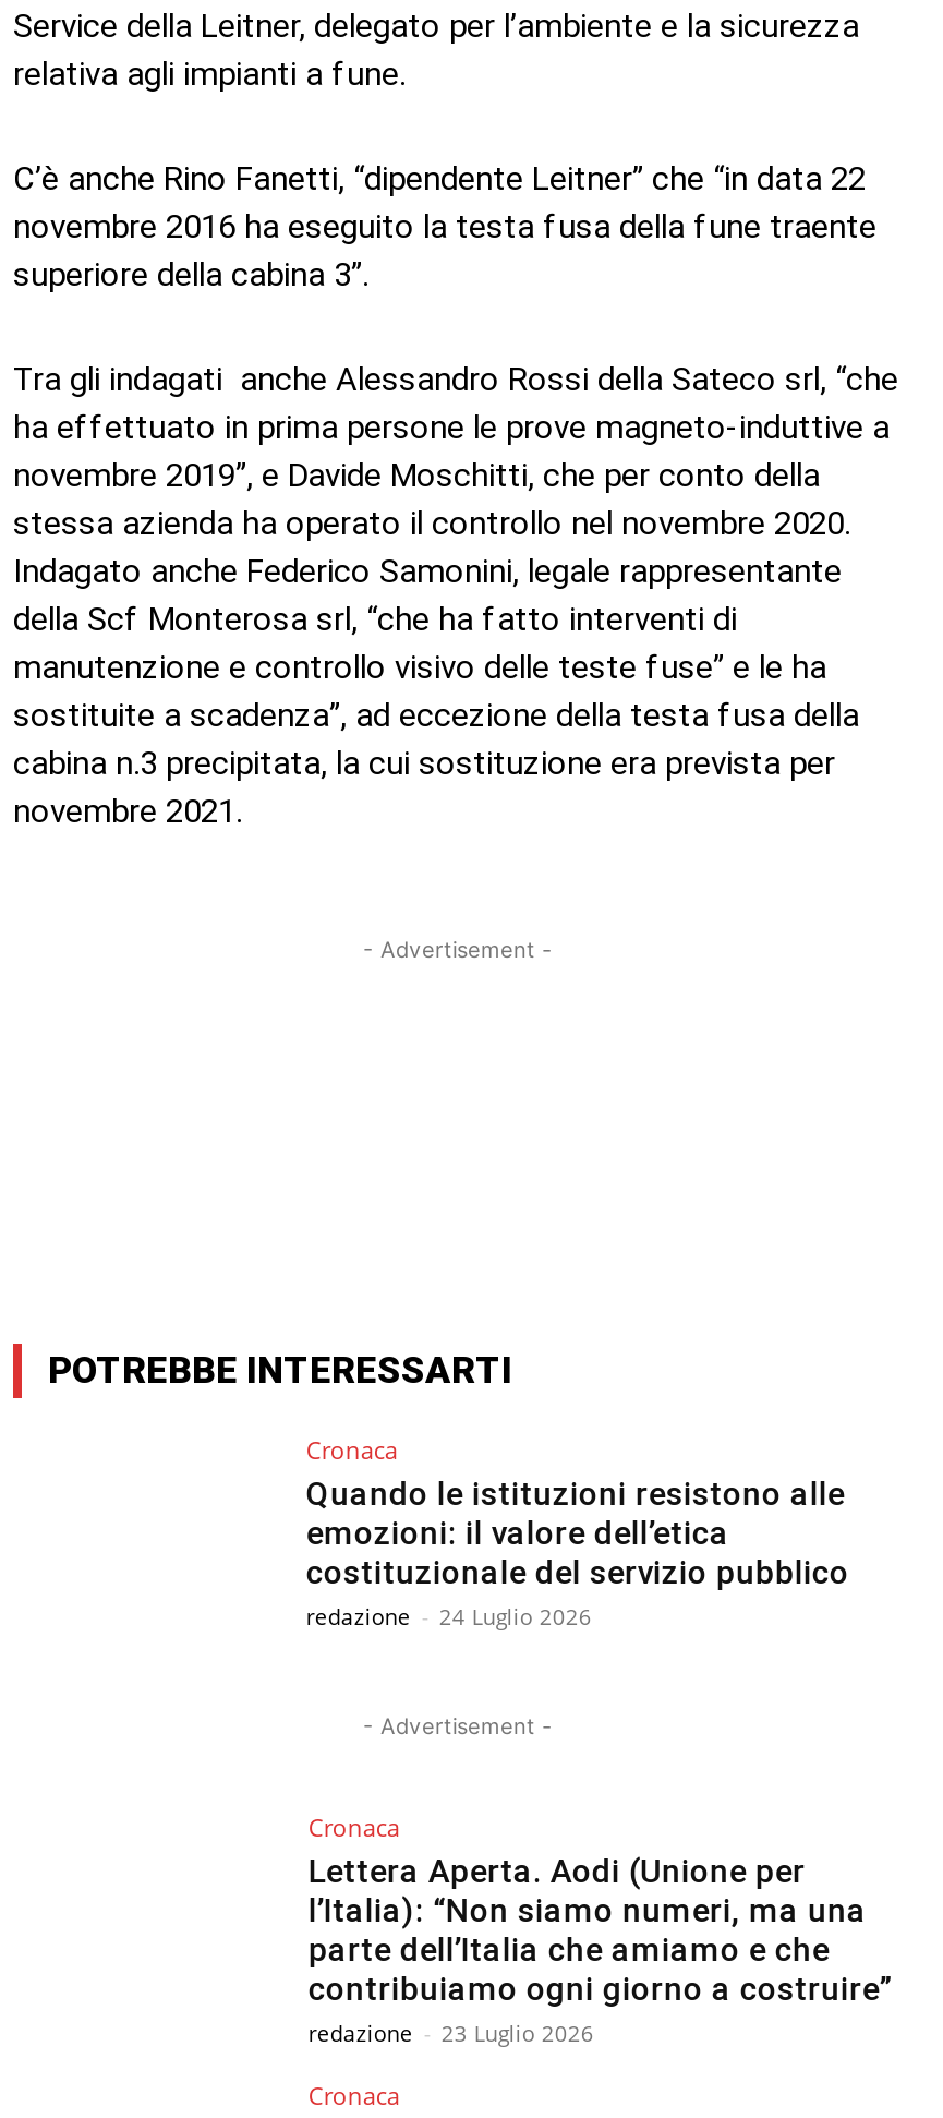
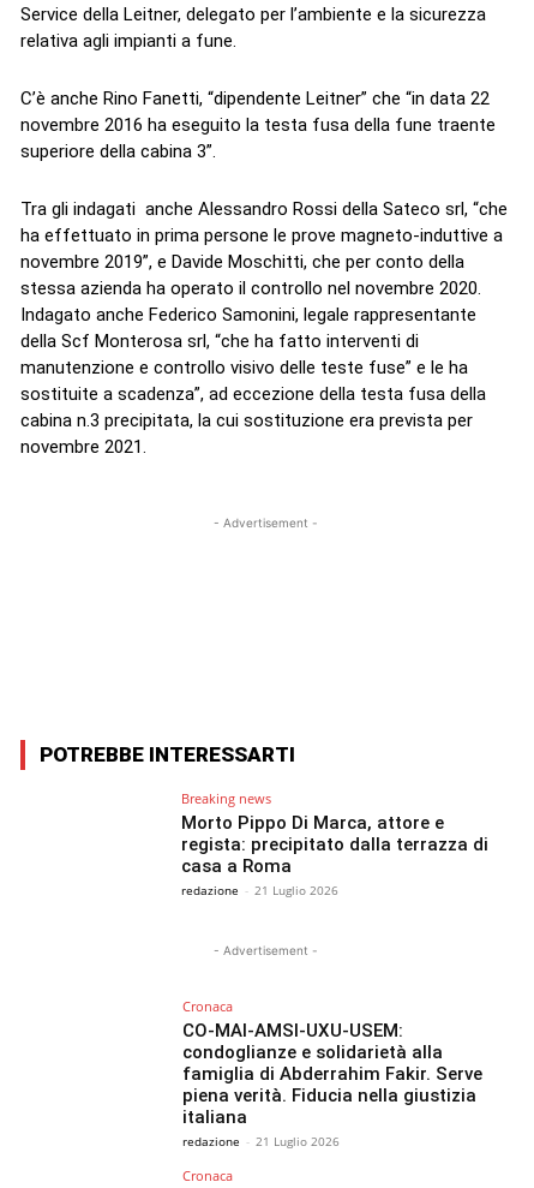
- Cronaca
- Quando le istituzioni resistono alle
- emozioni: il valore dell’etica
- costituzionale del servizio pubblico
- redazione - 24 Luglio 2026
+ Breaking news
+ Morto Pippo Di Marca, attore e
+ regista: precipitato dalla terrazza di
+ casa a Roma
+ redazione - 21 Luglio 2026

- Lettera Aperta. Aodi (Unione per
- l’Italia): “Non siamo numeri, ma una
- parte dell’Italia che amiamo e che
- contribuiamo ogni giorno a costruire”
- redazione - 23 Luglio 2026
+ CO-MAI-AMSI-UXU-USEM:
+ condoglianze e solidarietà alla
+ famiglia di Abderrahim Fakir. Serve
+ piena verità. Fiducia nella giustizia
+ italiana
+ redazione - 21 Luglio 2026
